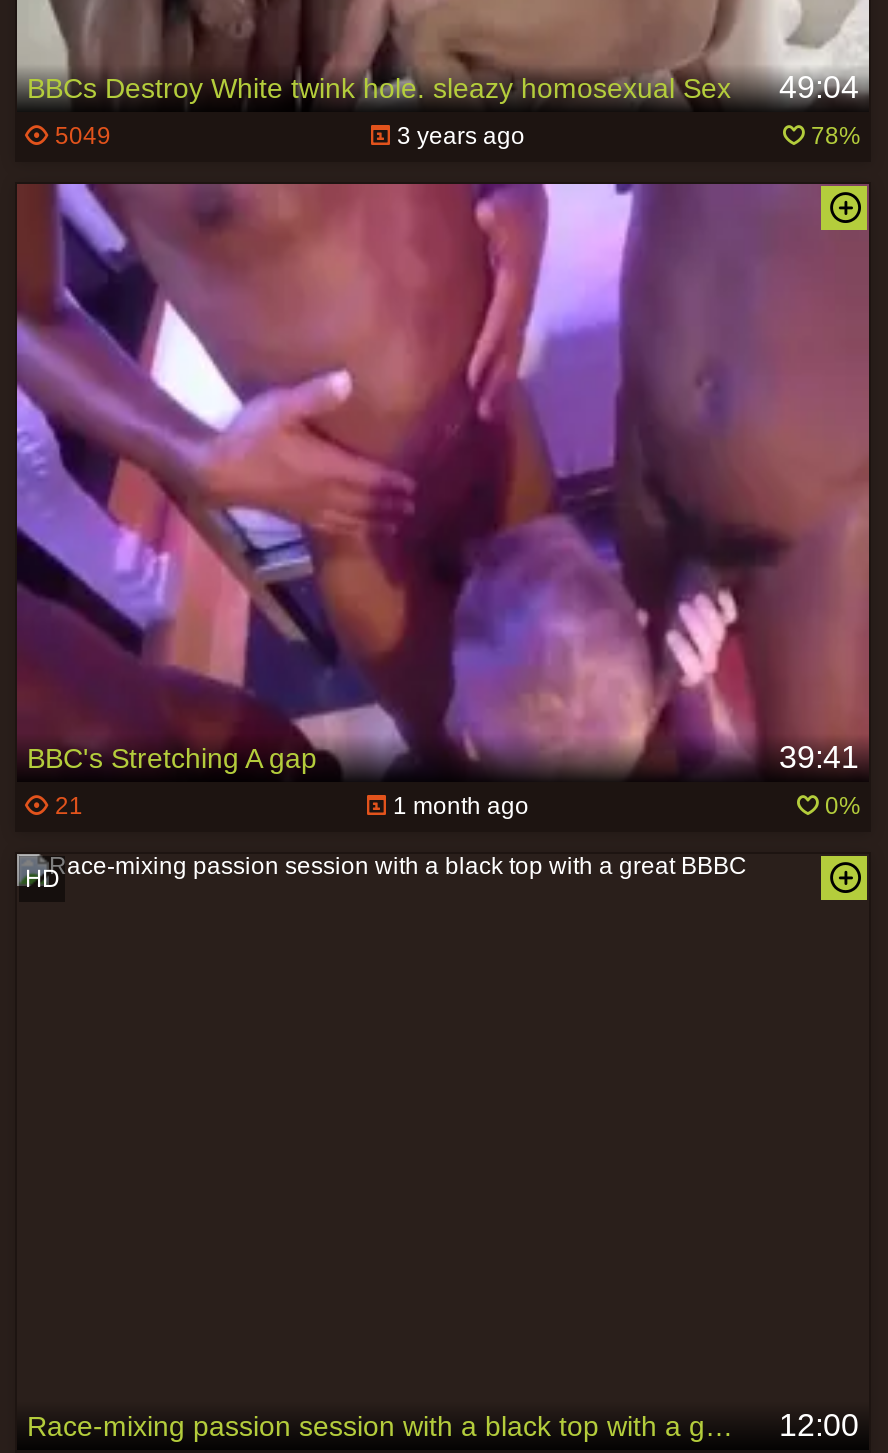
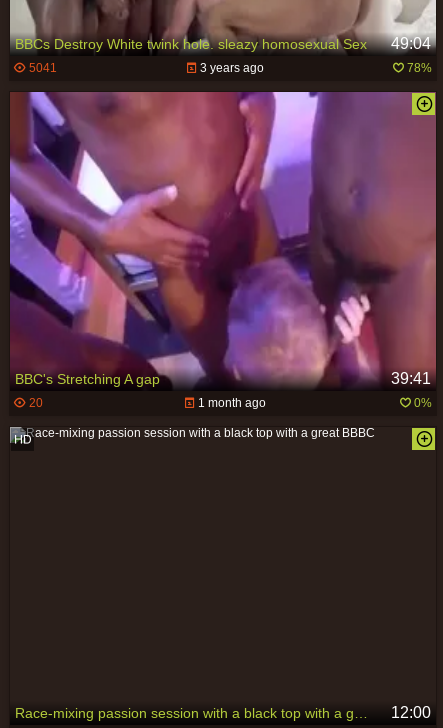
- 5049
+ 5041

- 21
+ 20
